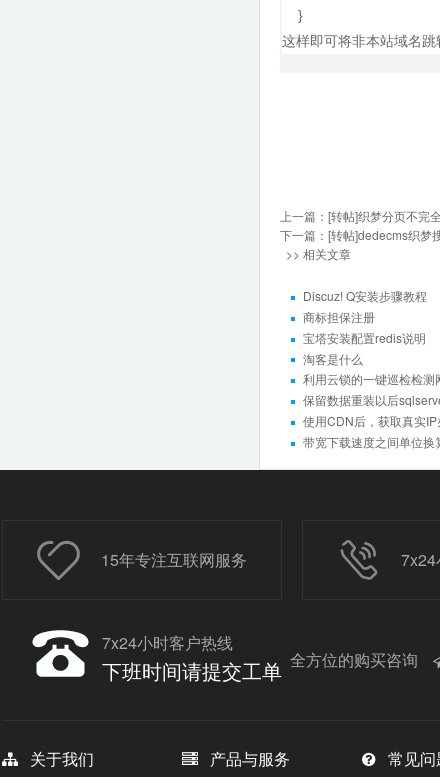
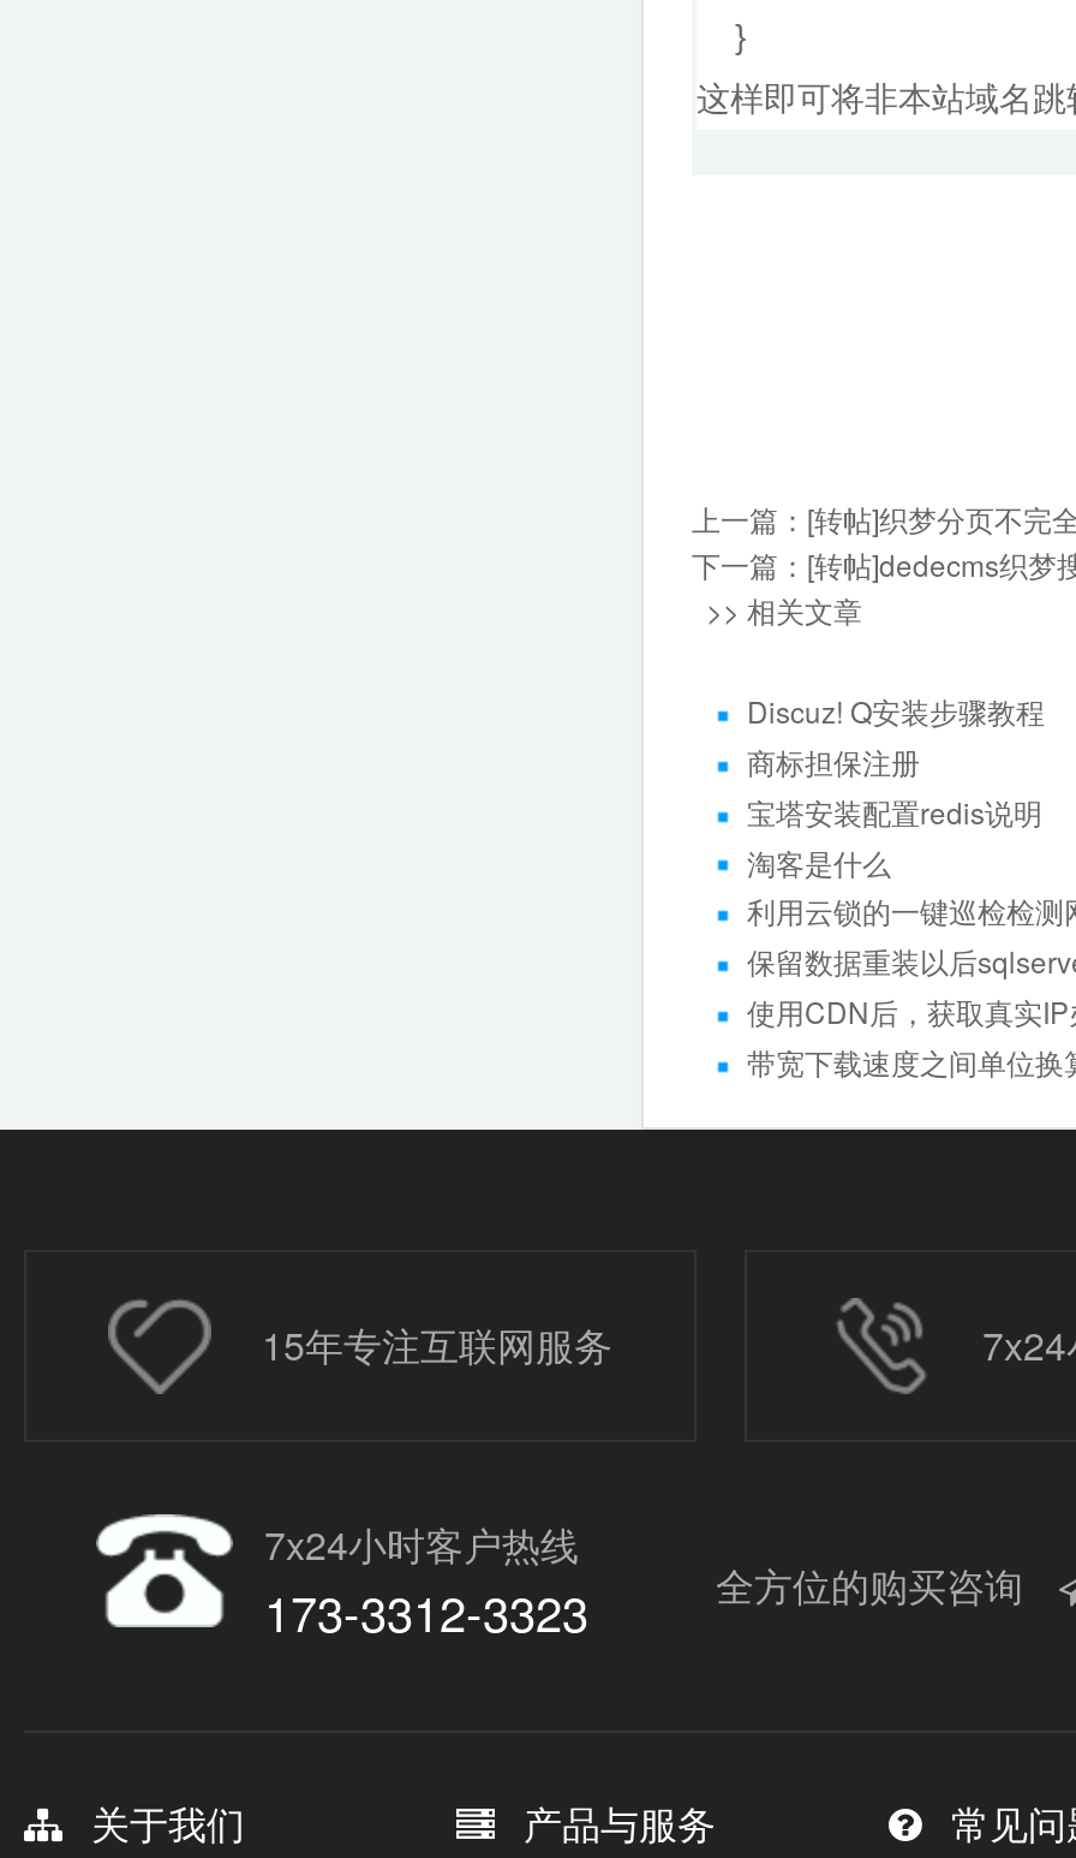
- 下班时间请提交工单全方位的购买咨询
+ 173-3312-3323
+ 全方位的购买咨询
